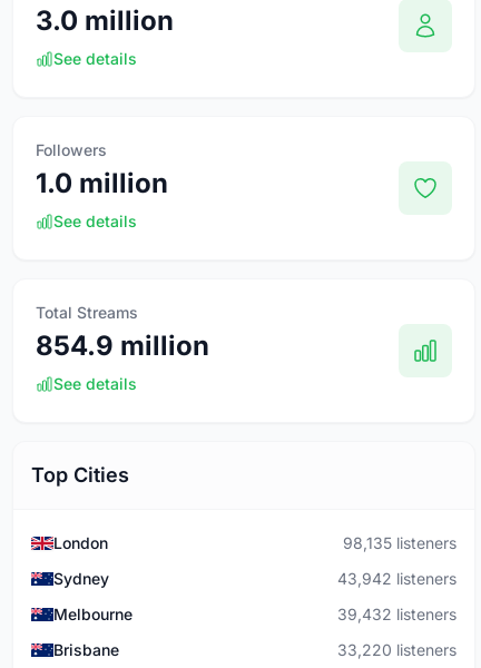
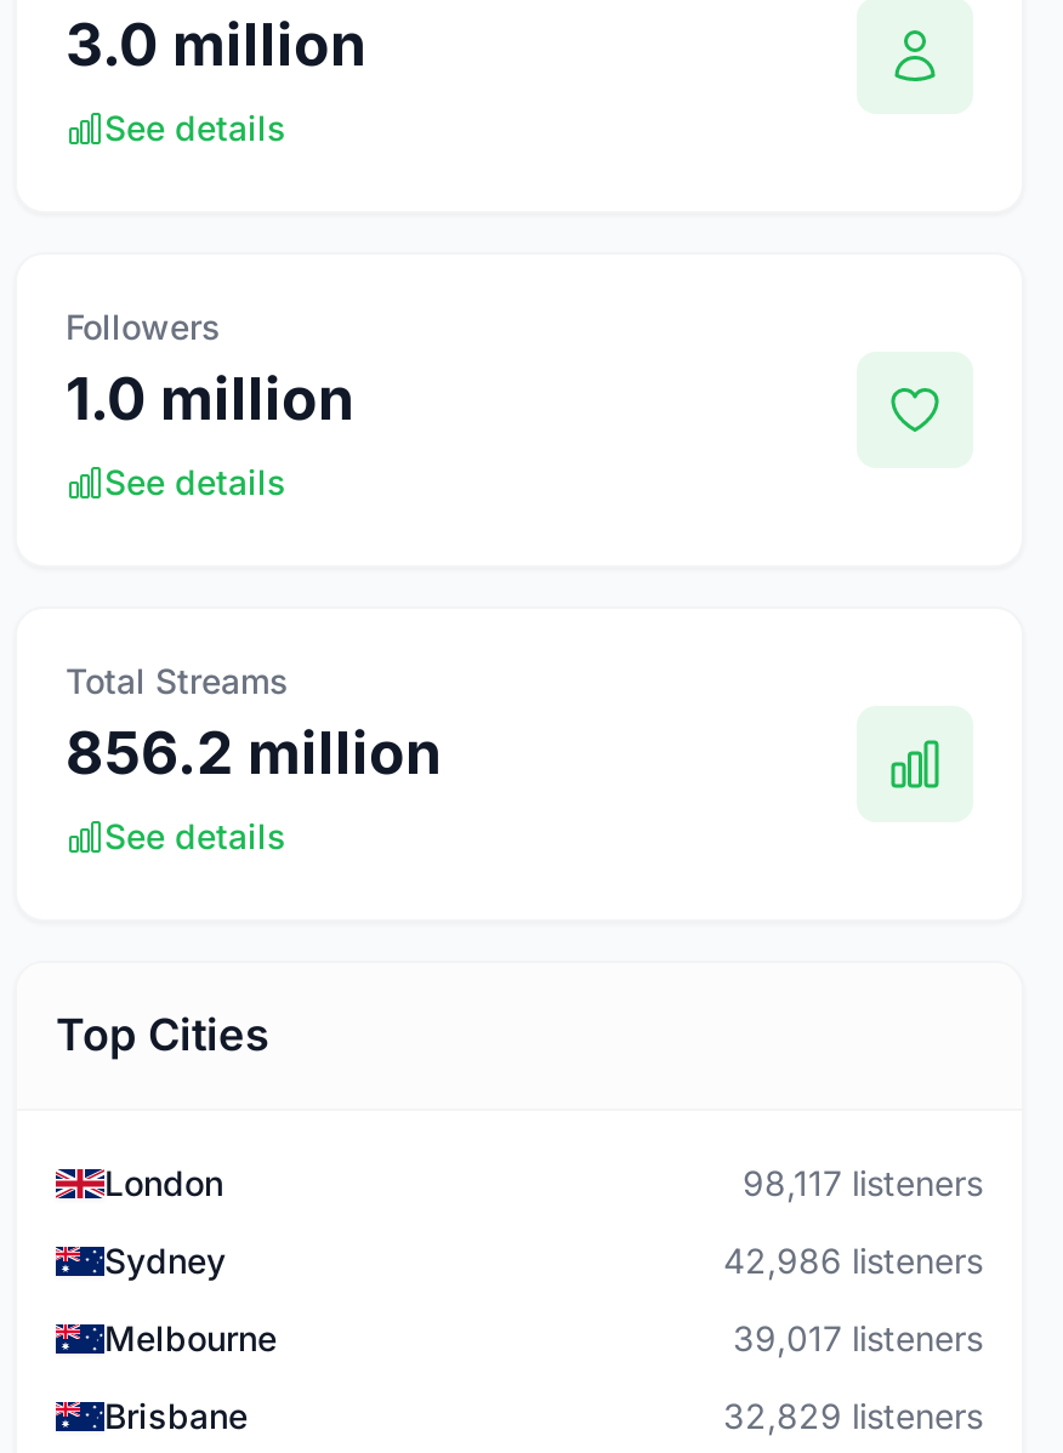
- 854.9 million
+ 856.2 million

- 98,135 listeners
+ 98,117 listeners

- 43,942 listeners
+ 42,986 listeners

- 39,432 listeners
+ 39,017 listeners

- 33,220 listeners
+ 32,829 listeners
